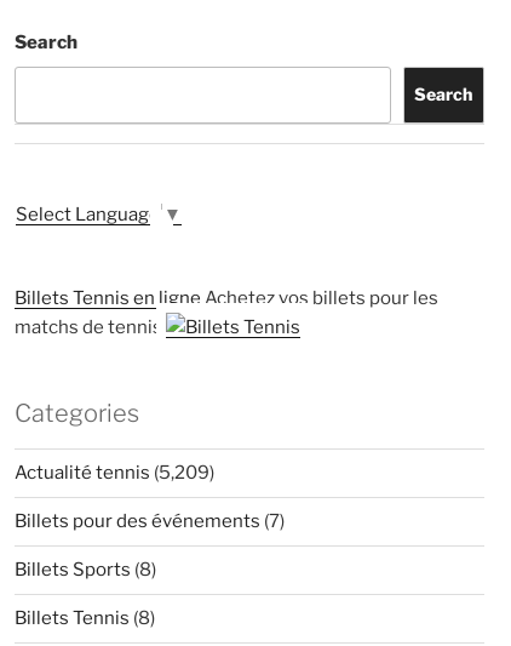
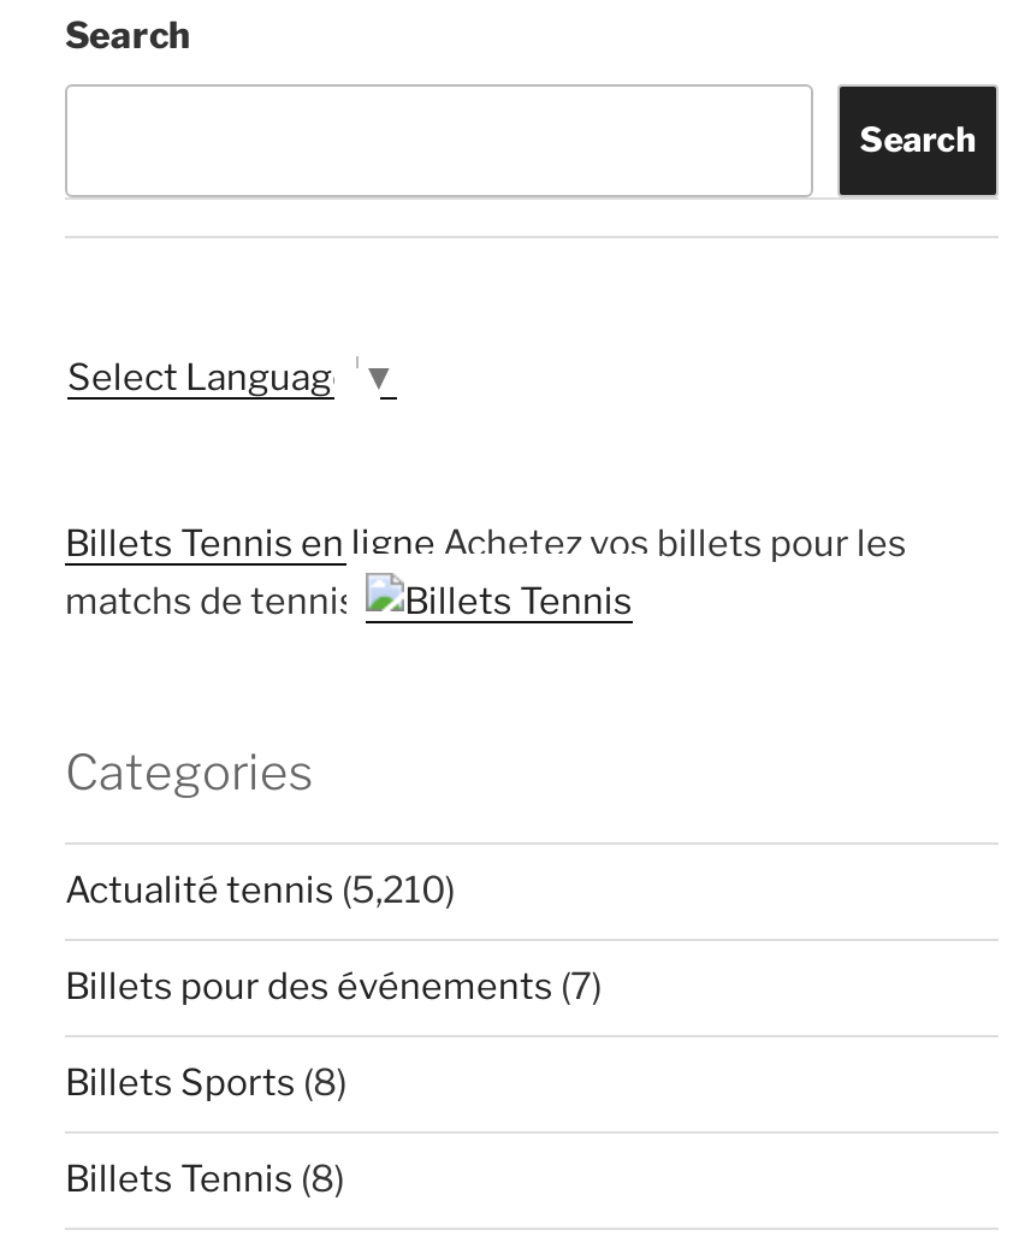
- Actualité tennis (5,209)
+ Actualité tennis (5,210)
